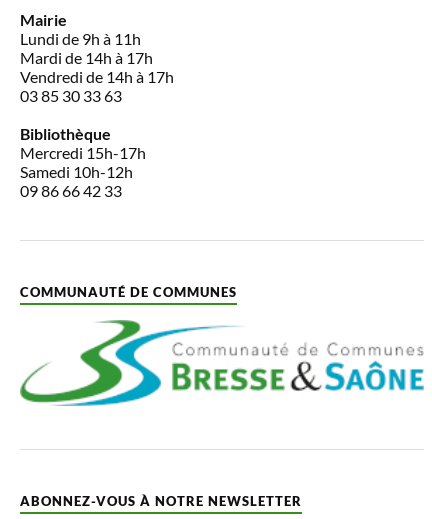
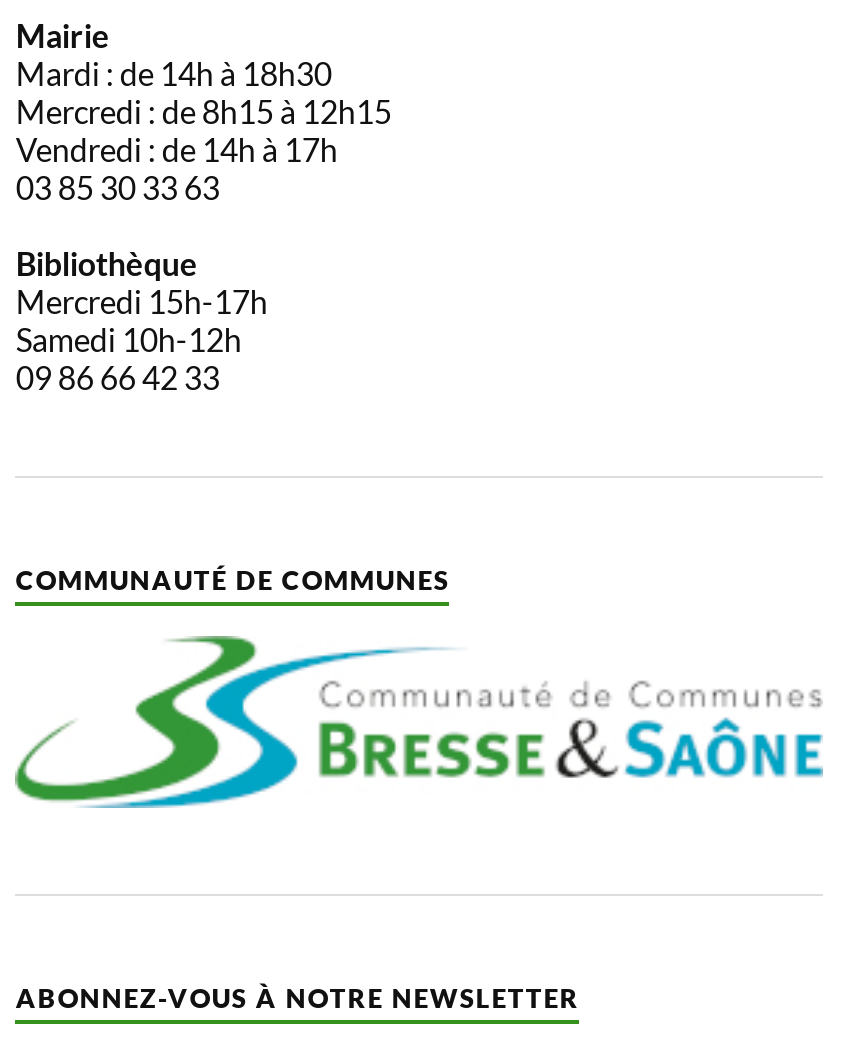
- Lundi de 9h à 11h
- Mardi de 14h à 17h
- Vendredi de 14h à 17h
+ Mardi : de 14h à 18h30
+ Mercredi : de 8h15 à 12h15
+ Vendredi : de 14h à 17h
